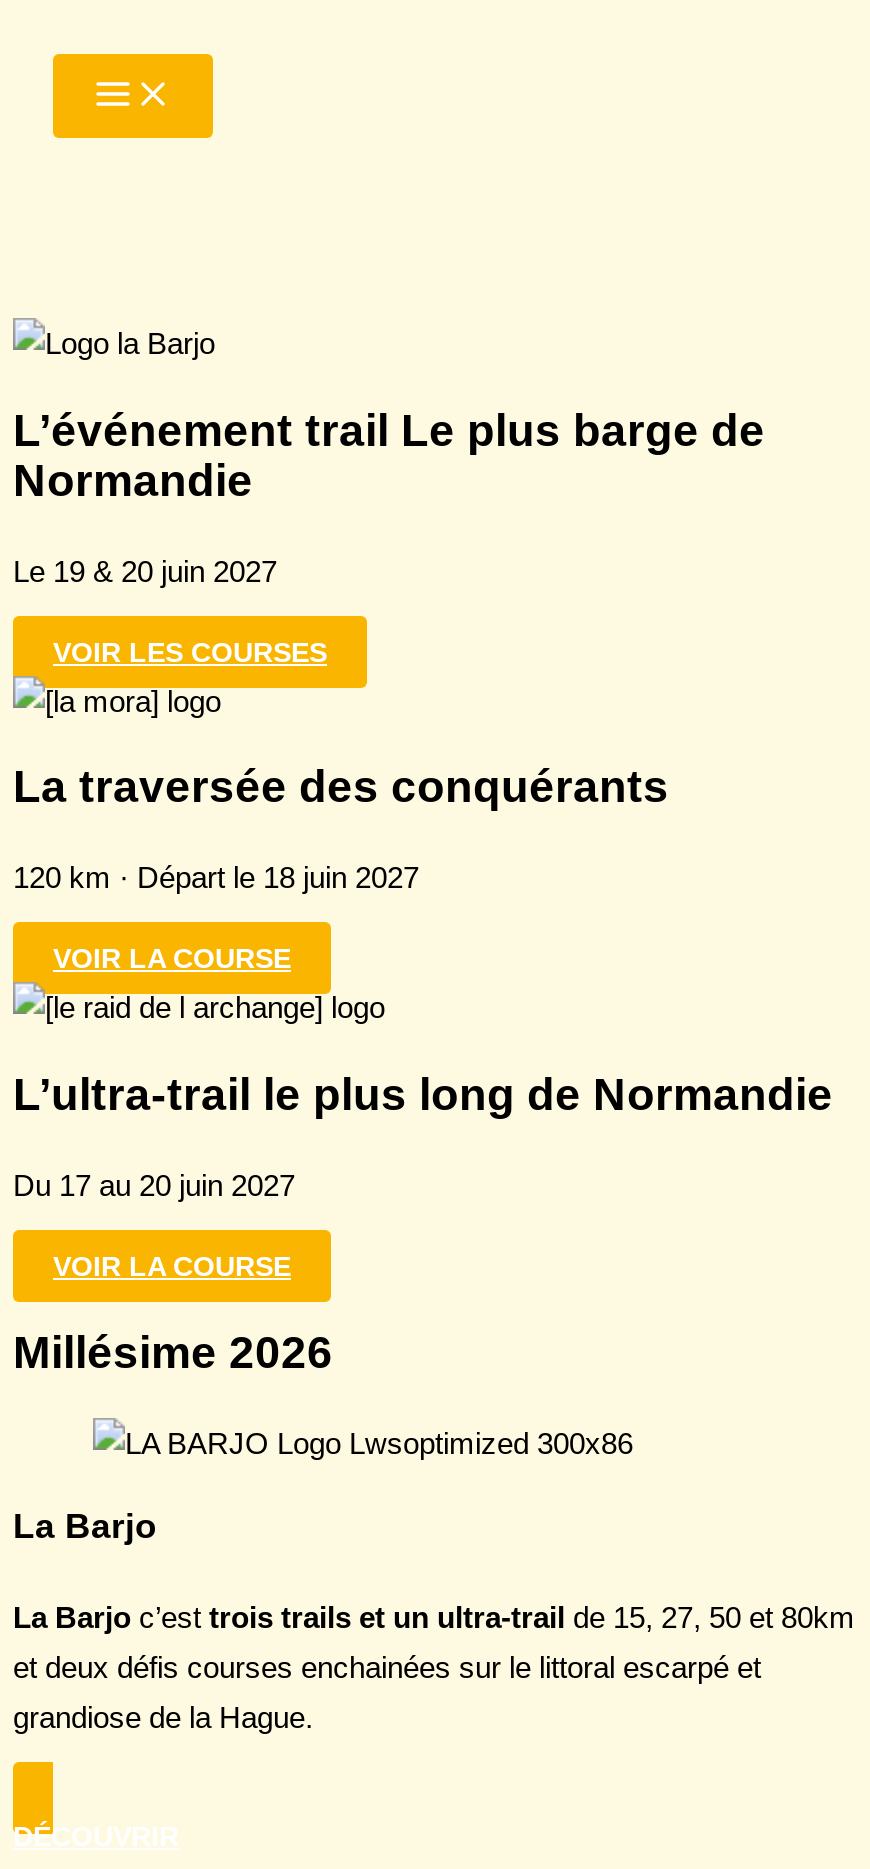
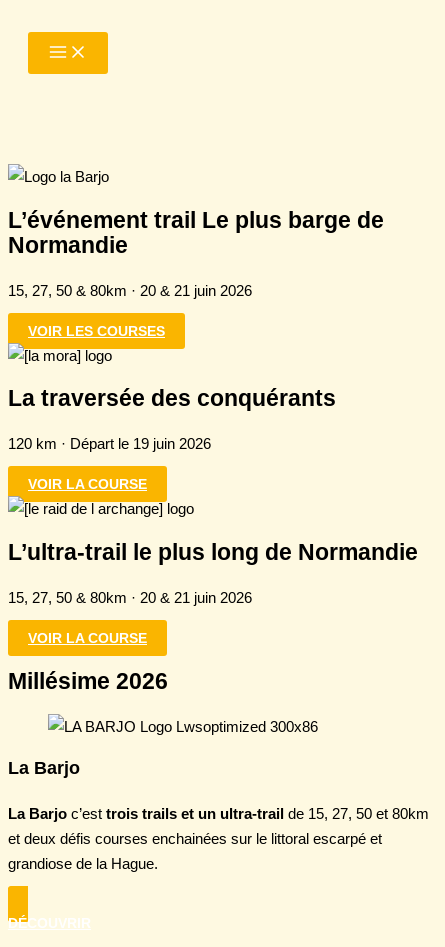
- Le 19 & 20 juin 2027
+ 15, 27, 50 & 80km · 20 & 21 juin 2026

- 120 km · Départ le 18 juin 2027
+ 120 km · Départ le 19 juin 2026

- Du 17 au 20 juin 2027
+ 15, 27, 50 & 80km · 20 & 21 juin 2026
